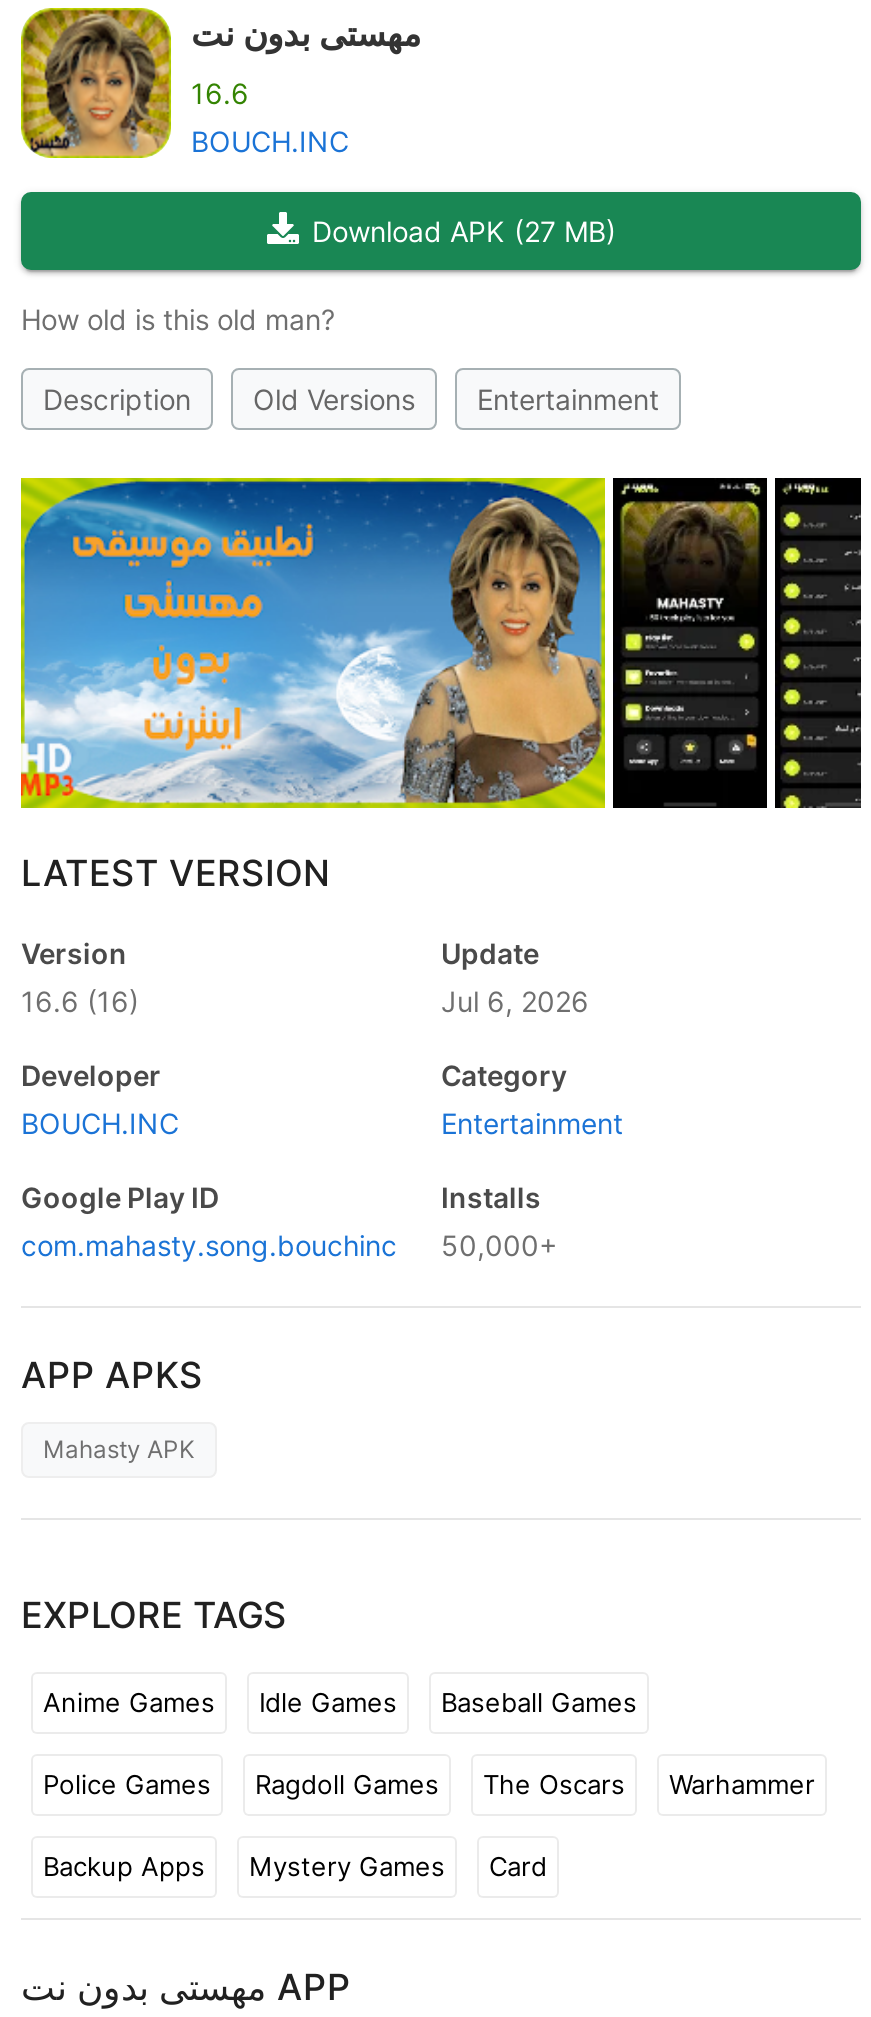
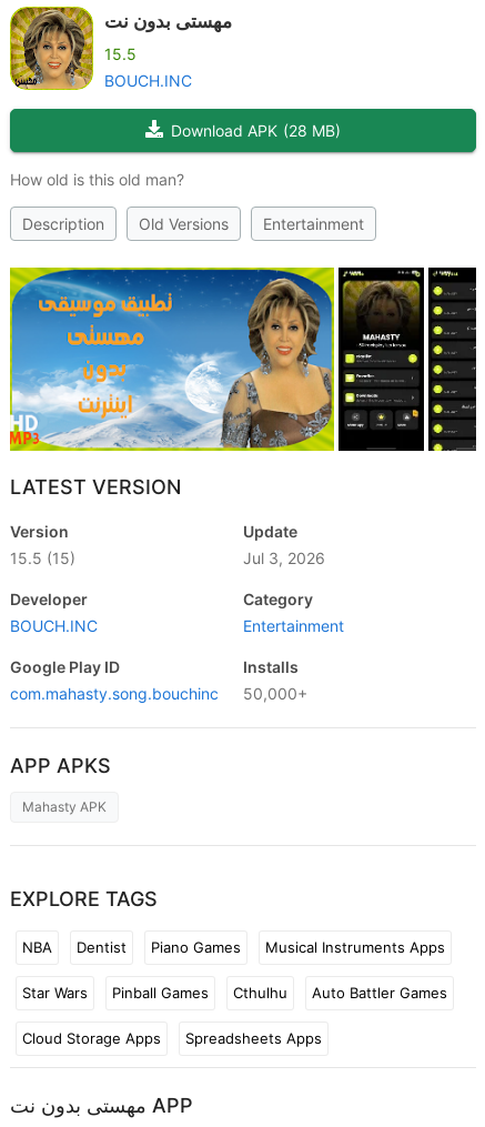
- 16.6
+ 15.5

- Download APK (27 MB)
+ Download APK (28 MB)

- 16.6 (16)
+ 15.5 (15)

- Jul 6, 2026
+ Jul 3, 2026

- Anime Games
- Idle Games
- Baseball Games
+ NBA
+ Dentist
+ Piano Games
+ Musical Instruments Apps

- Police Games
- Ragdoll Games
- The Oscars
- Warhammer
+ Star Wars
+ Pinball Games
+ Cthulhu
+ Auto Battler Games

- Backup Apps
- Mystery Games
- Card
+ Cloud Storage Apps
+ Spreadsheets Apps
